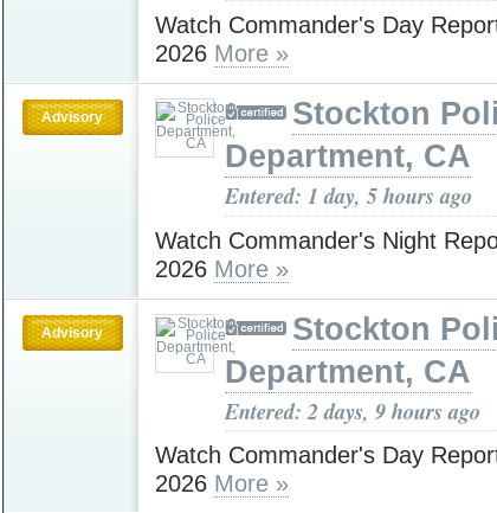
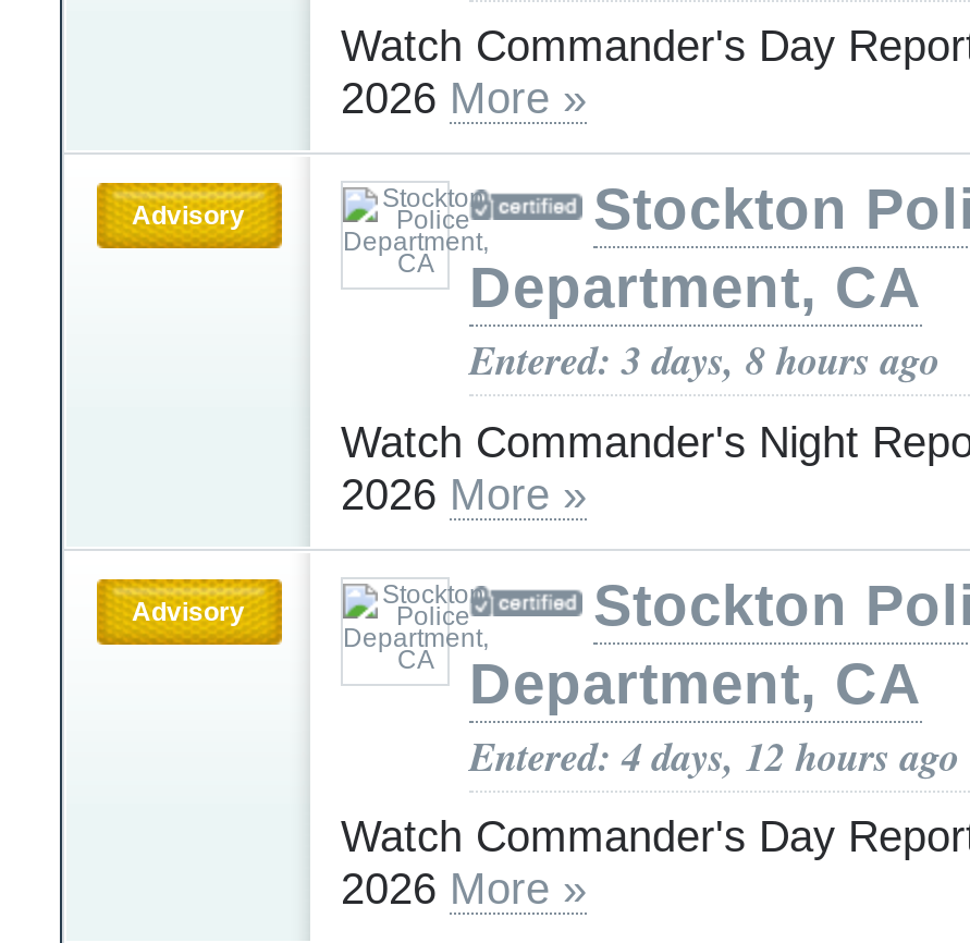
- Entered: 1 day, 5 hours ago
+ Entered: 3 days, 8 hours ago

- Entered: 2 days, 9 hours ago
+ Entered: 4 days, 12 hours ago
